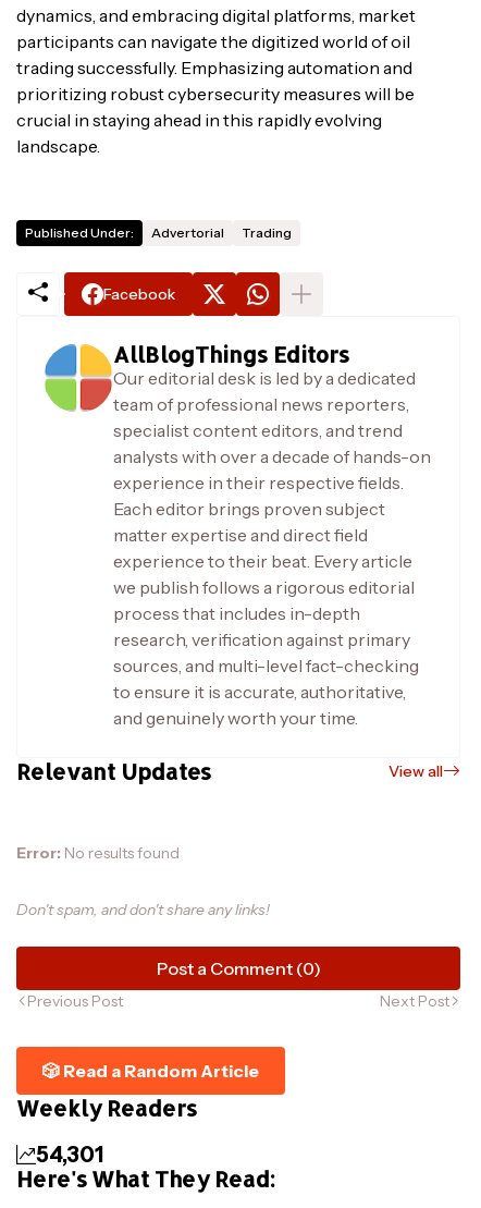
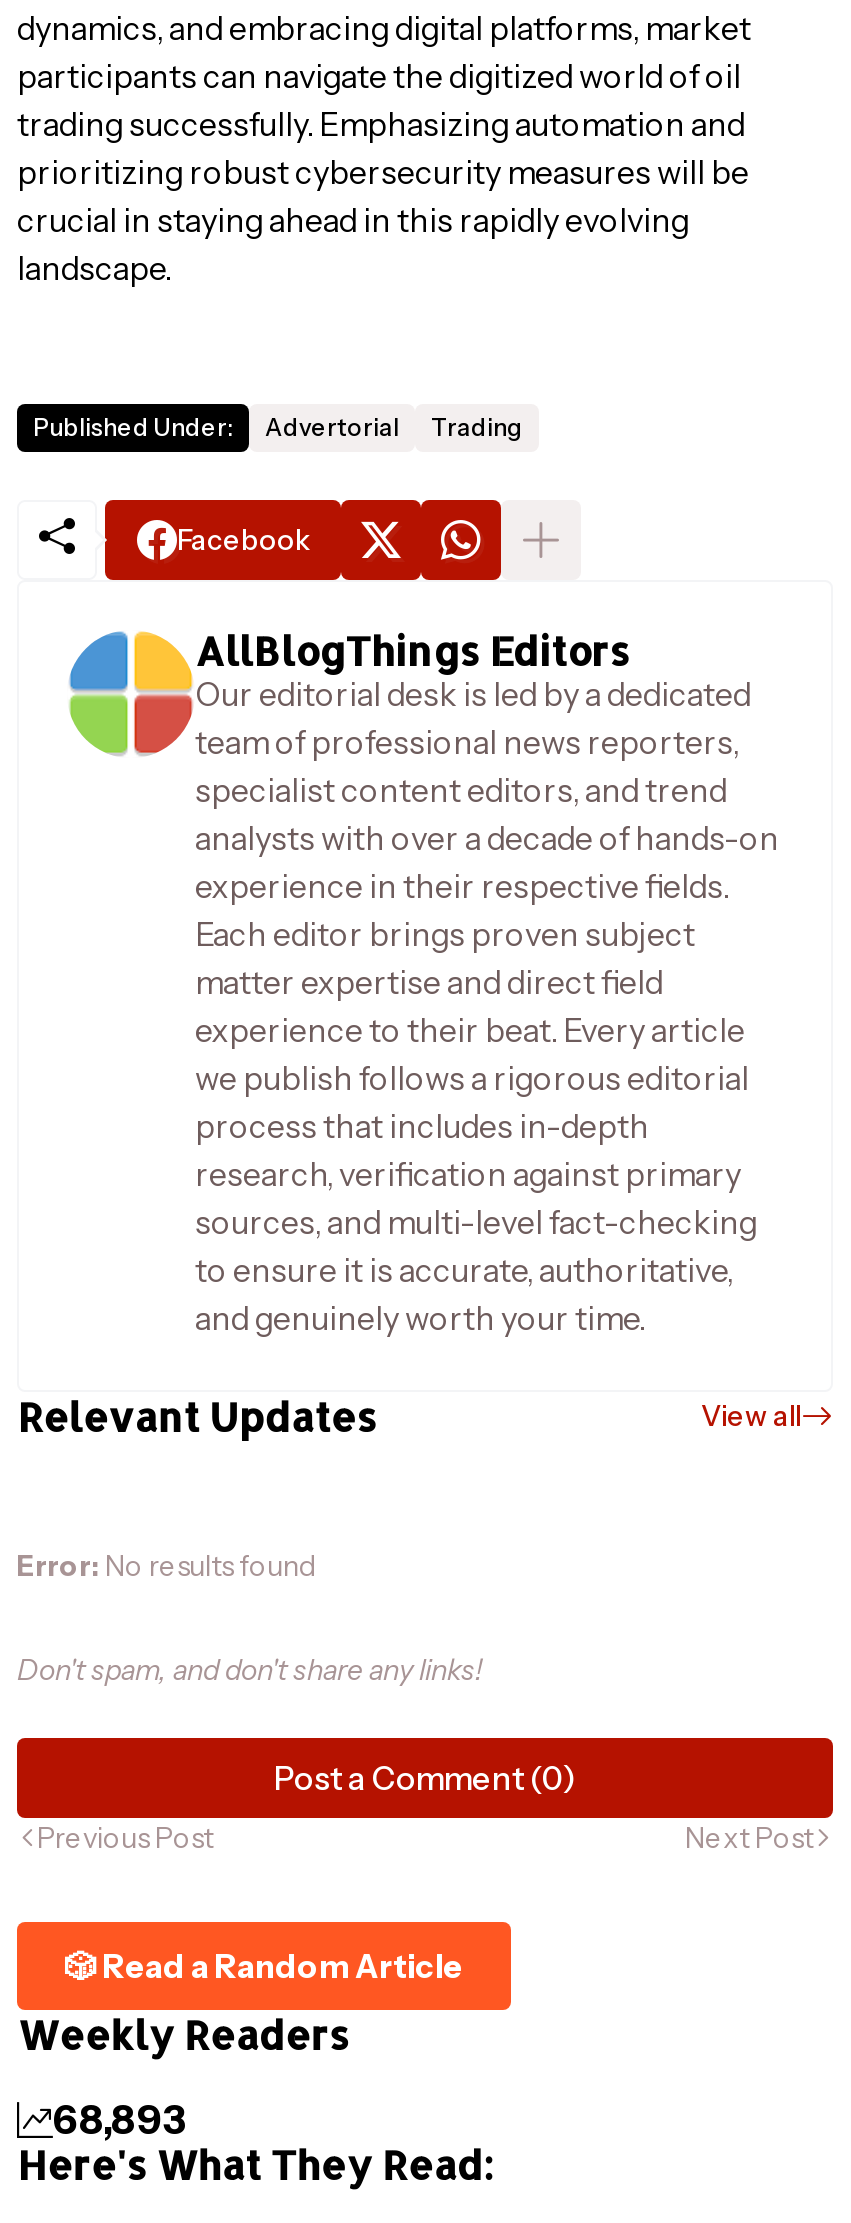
- 54,301
+ 68,893
